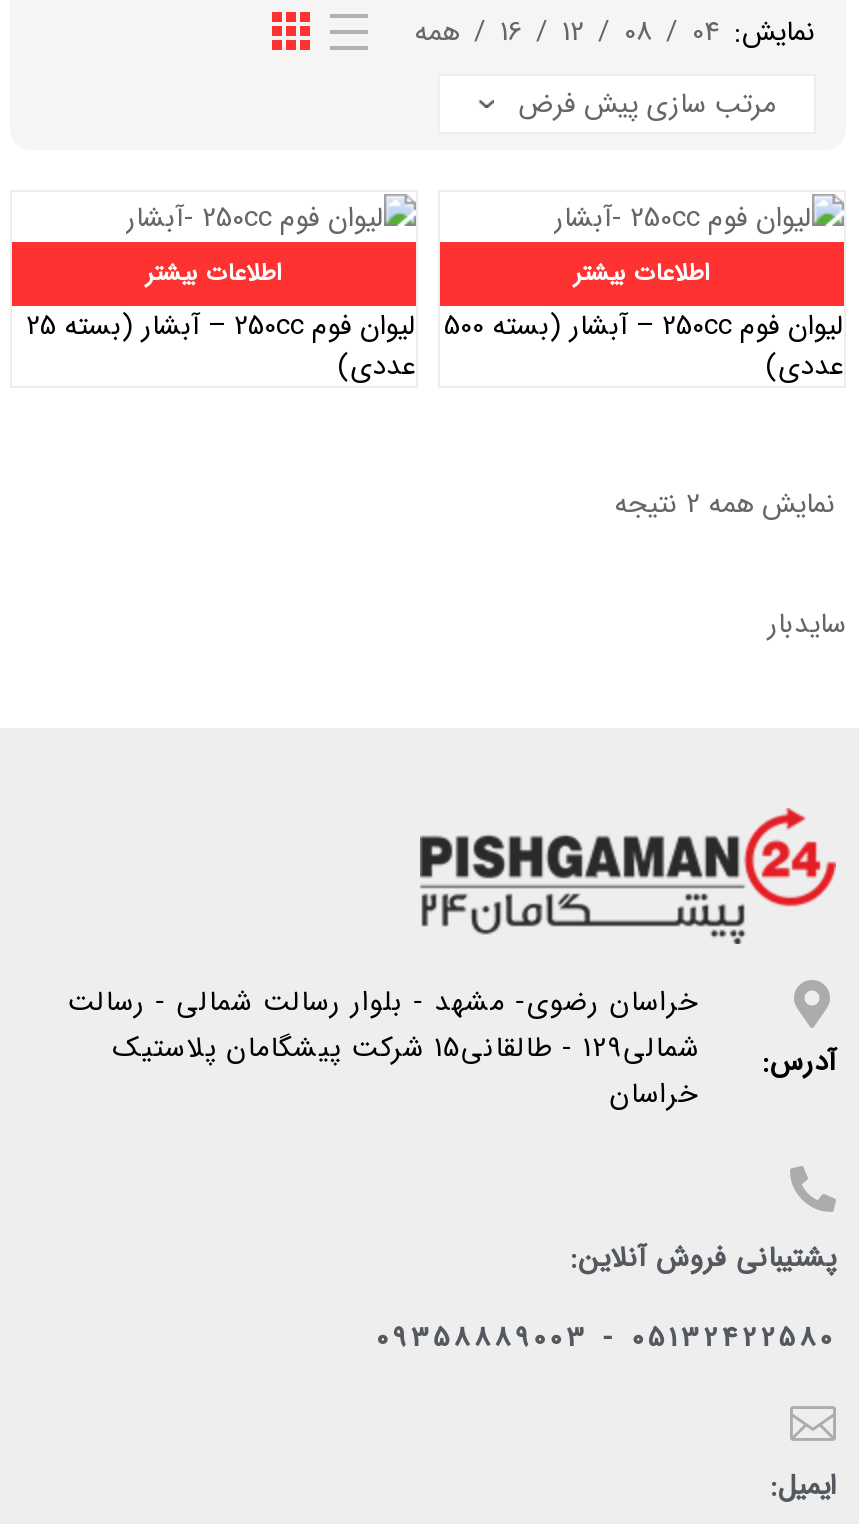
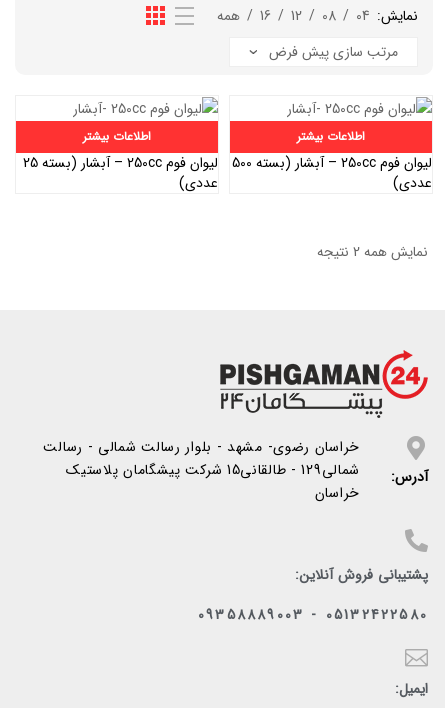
- سایدبار
